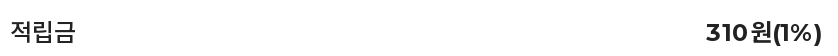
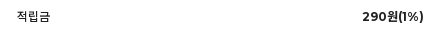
- 310원(1%)
+ 290원(1%)
